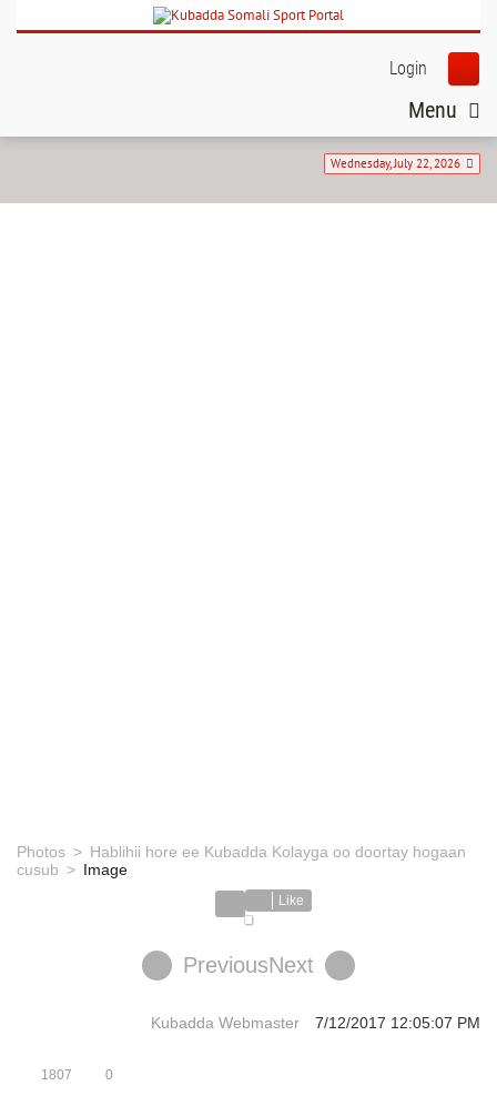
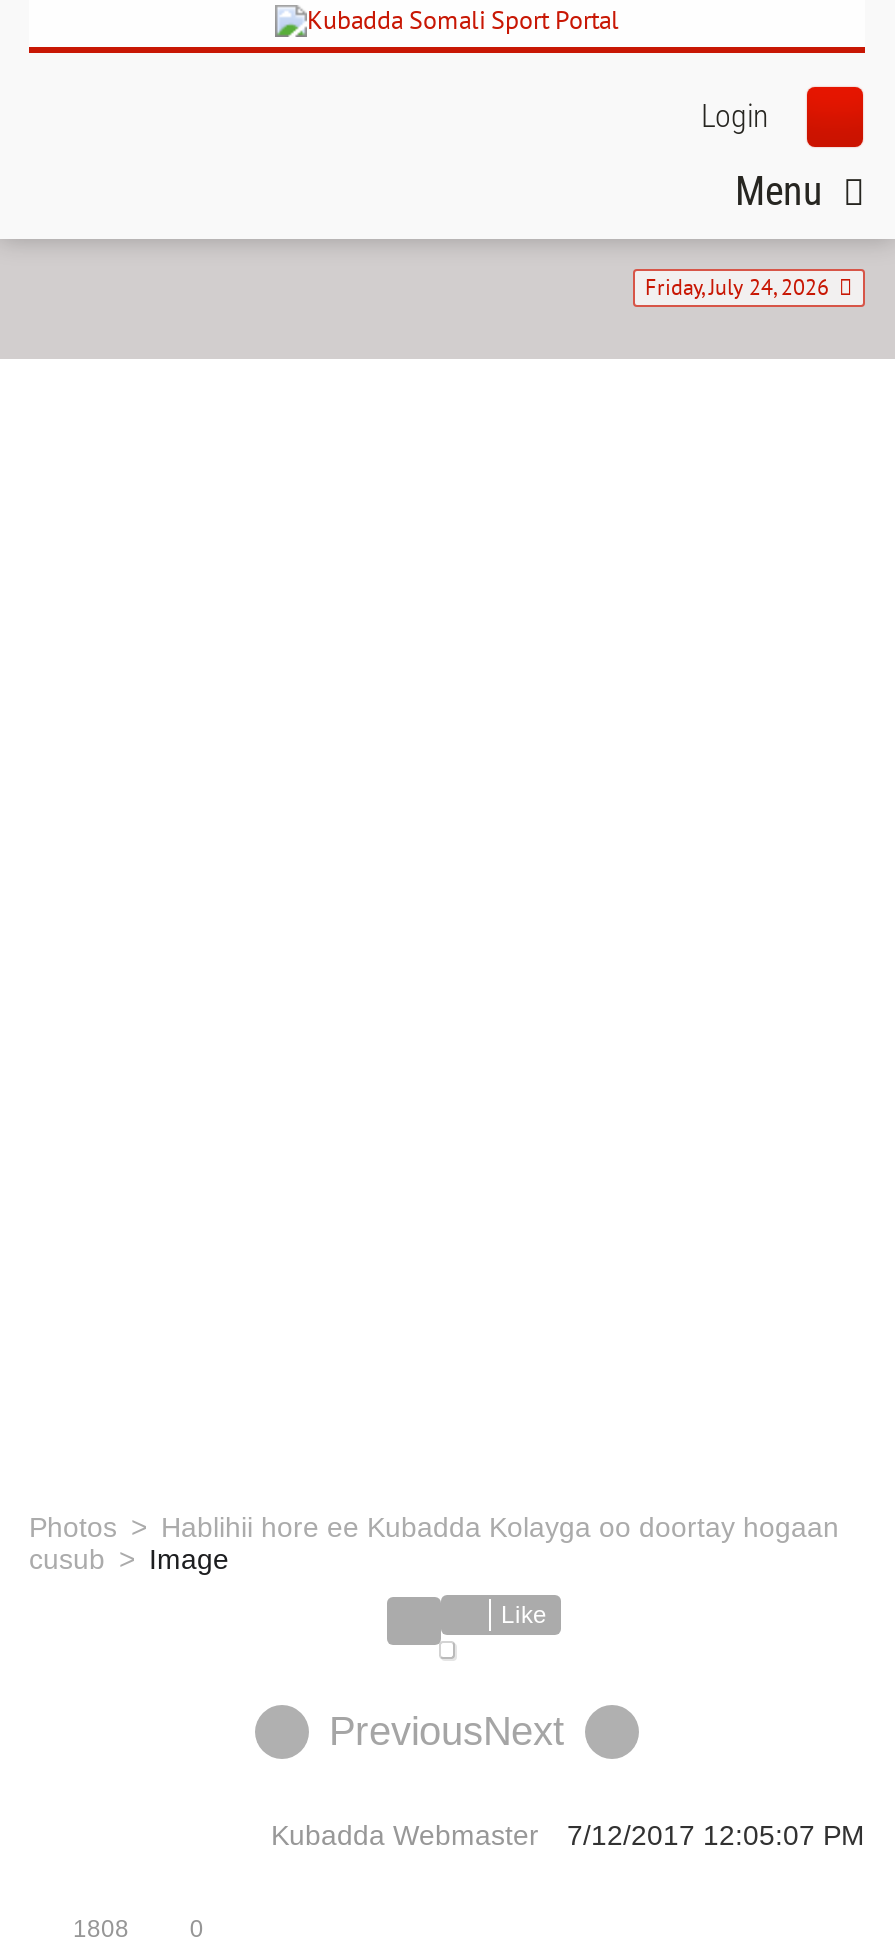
- Wednesday, July 22, 2026
+ Friday, July 24, 2026

- 1807
+ 1808
